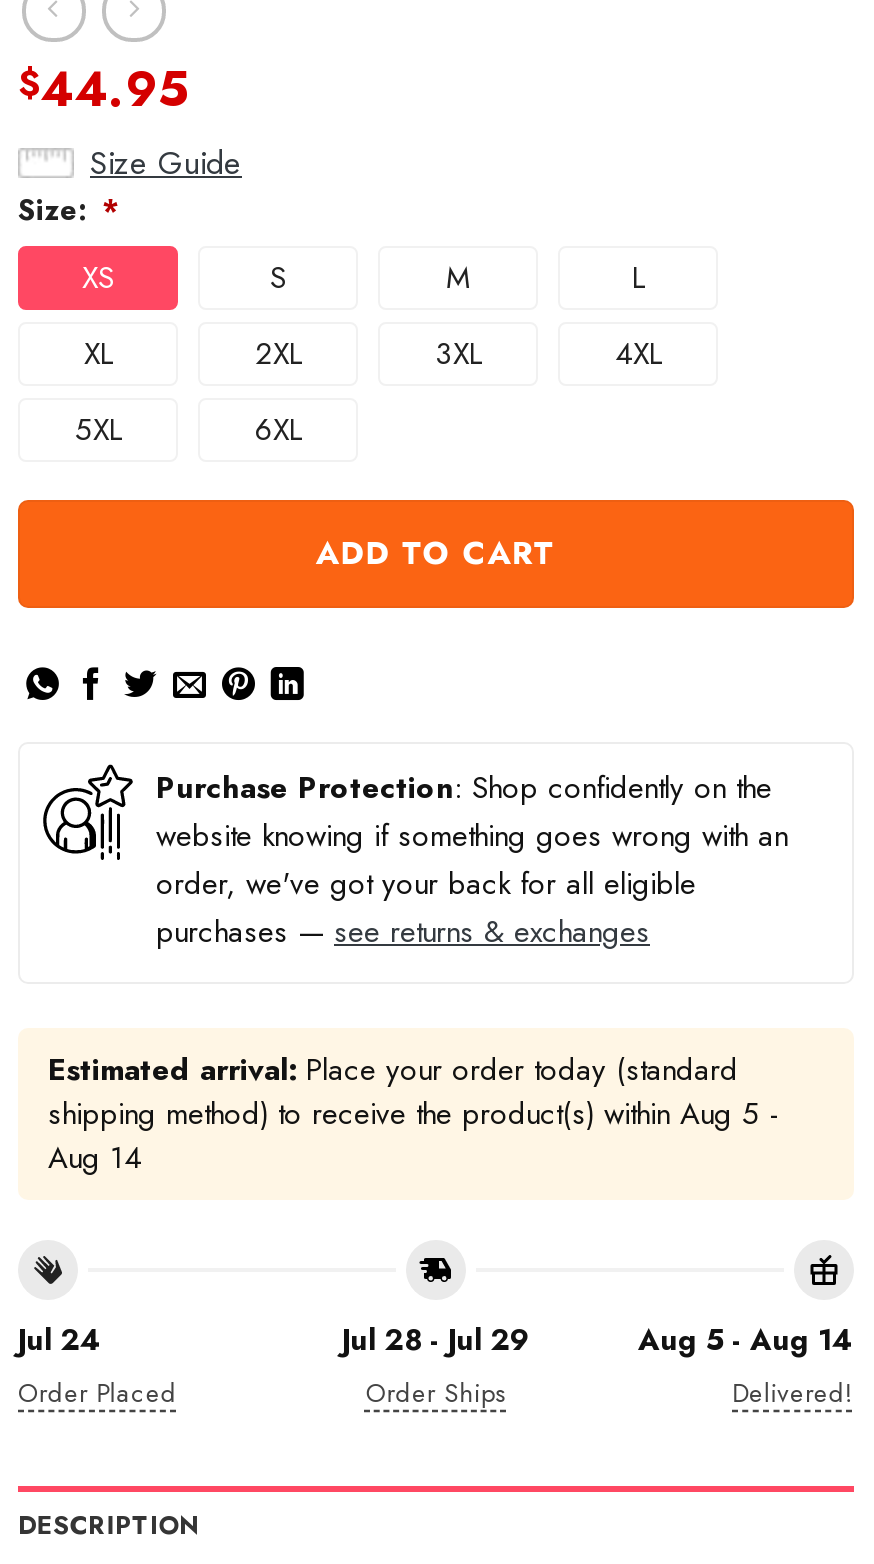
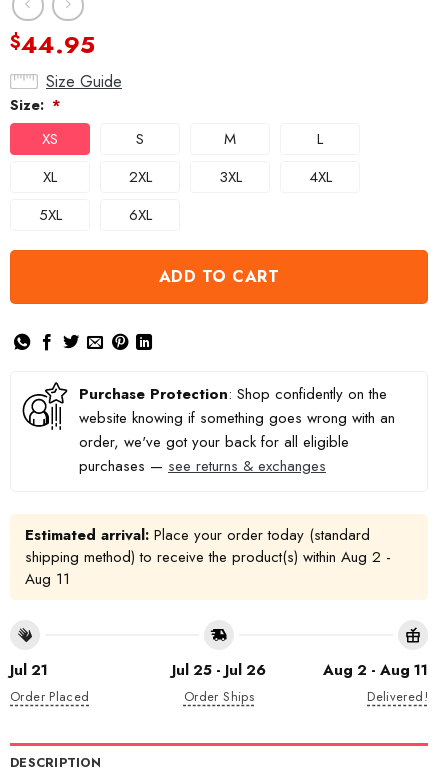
- shipping method) to receive the product(s) within Aug 5 -
+ shipping method) to receive the product(s) within Aug 2 -

- Aug 14
+ Aug 11

- Jul 24
+ Jul 21

- Jul 28 - Jul 29
+ Jul 25 - Jul 26

- Aug 5 - Aug 14
+ Aug 2 - Aug 11
